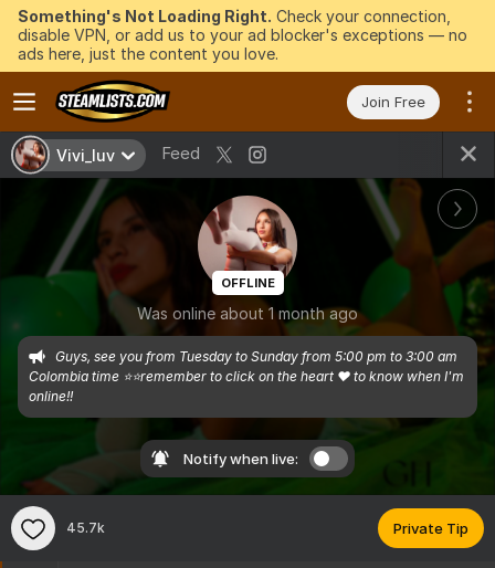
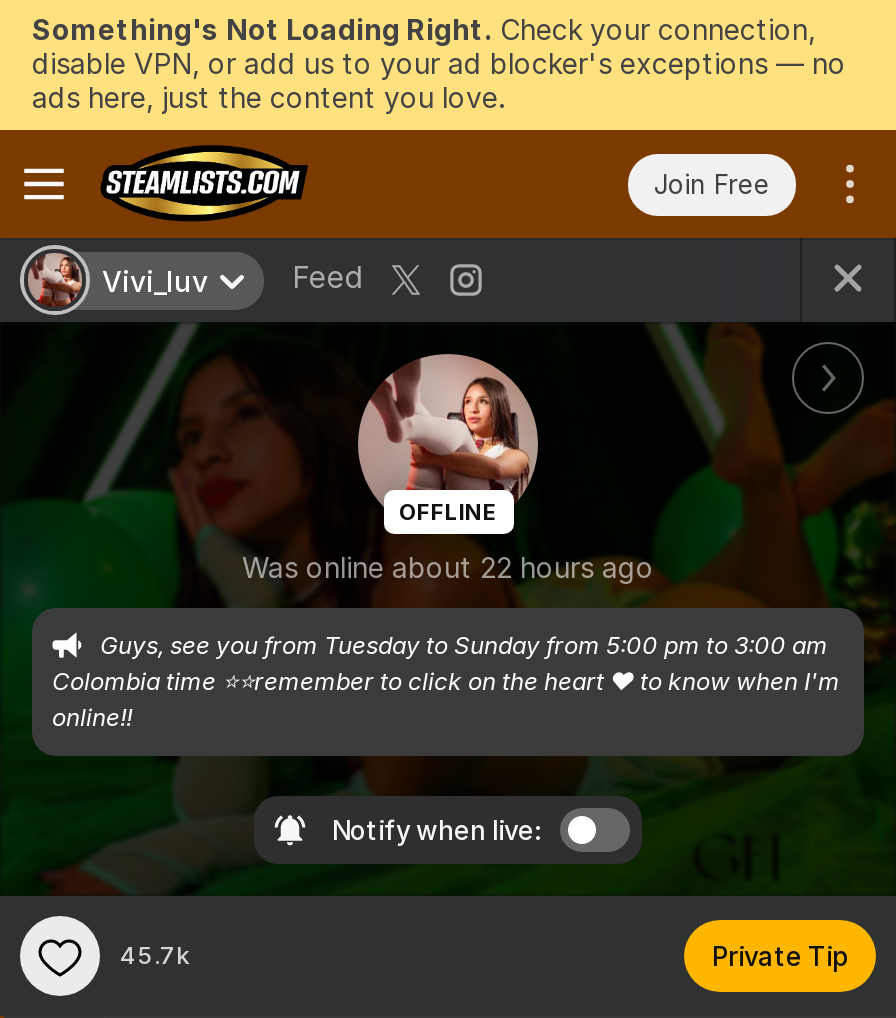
- Was online about 1 month ago
+ Was online about 22 hours ago
